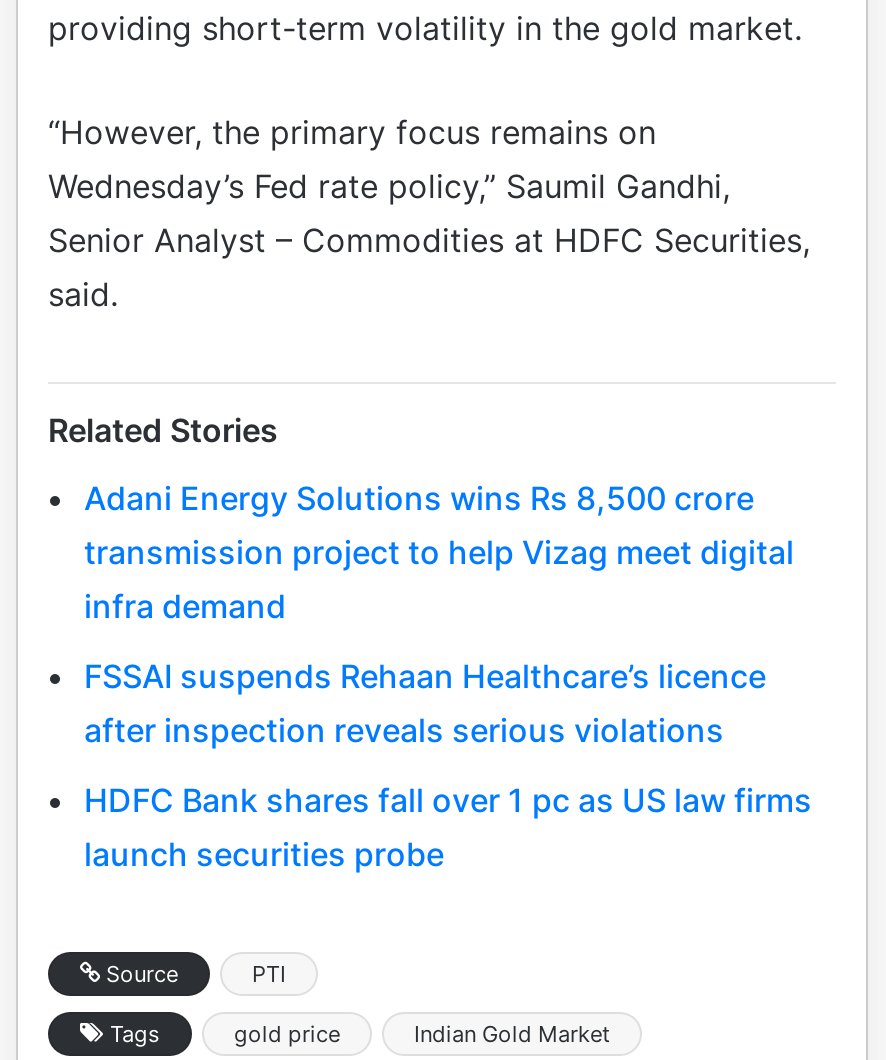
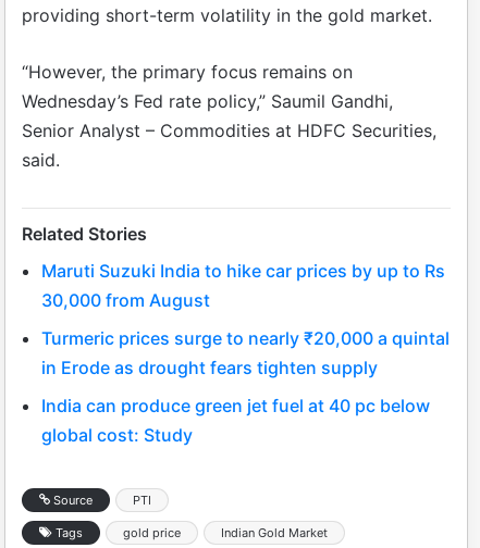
- Adani Energy Solutions wins Rs 8,500 crore
- transmission project to help Vizag meet digital
- infra demand
+ Maruti Suzuki India to hike car prices by up to Rs
+ 30,000 from August

- FSSAI suspends Rehaan Healthcare’s licence
- after inspection reveals serious violations
+ Turmeric prices surge to nearly ₹20,000 a quintal
+ in Erode as drought fears tighten supply

- HDFC Bank shares fall over 1 pc as US law firms
- launch securities probe
+ India can produce green jet fuel at 40 pc below
+ global cost: Study
